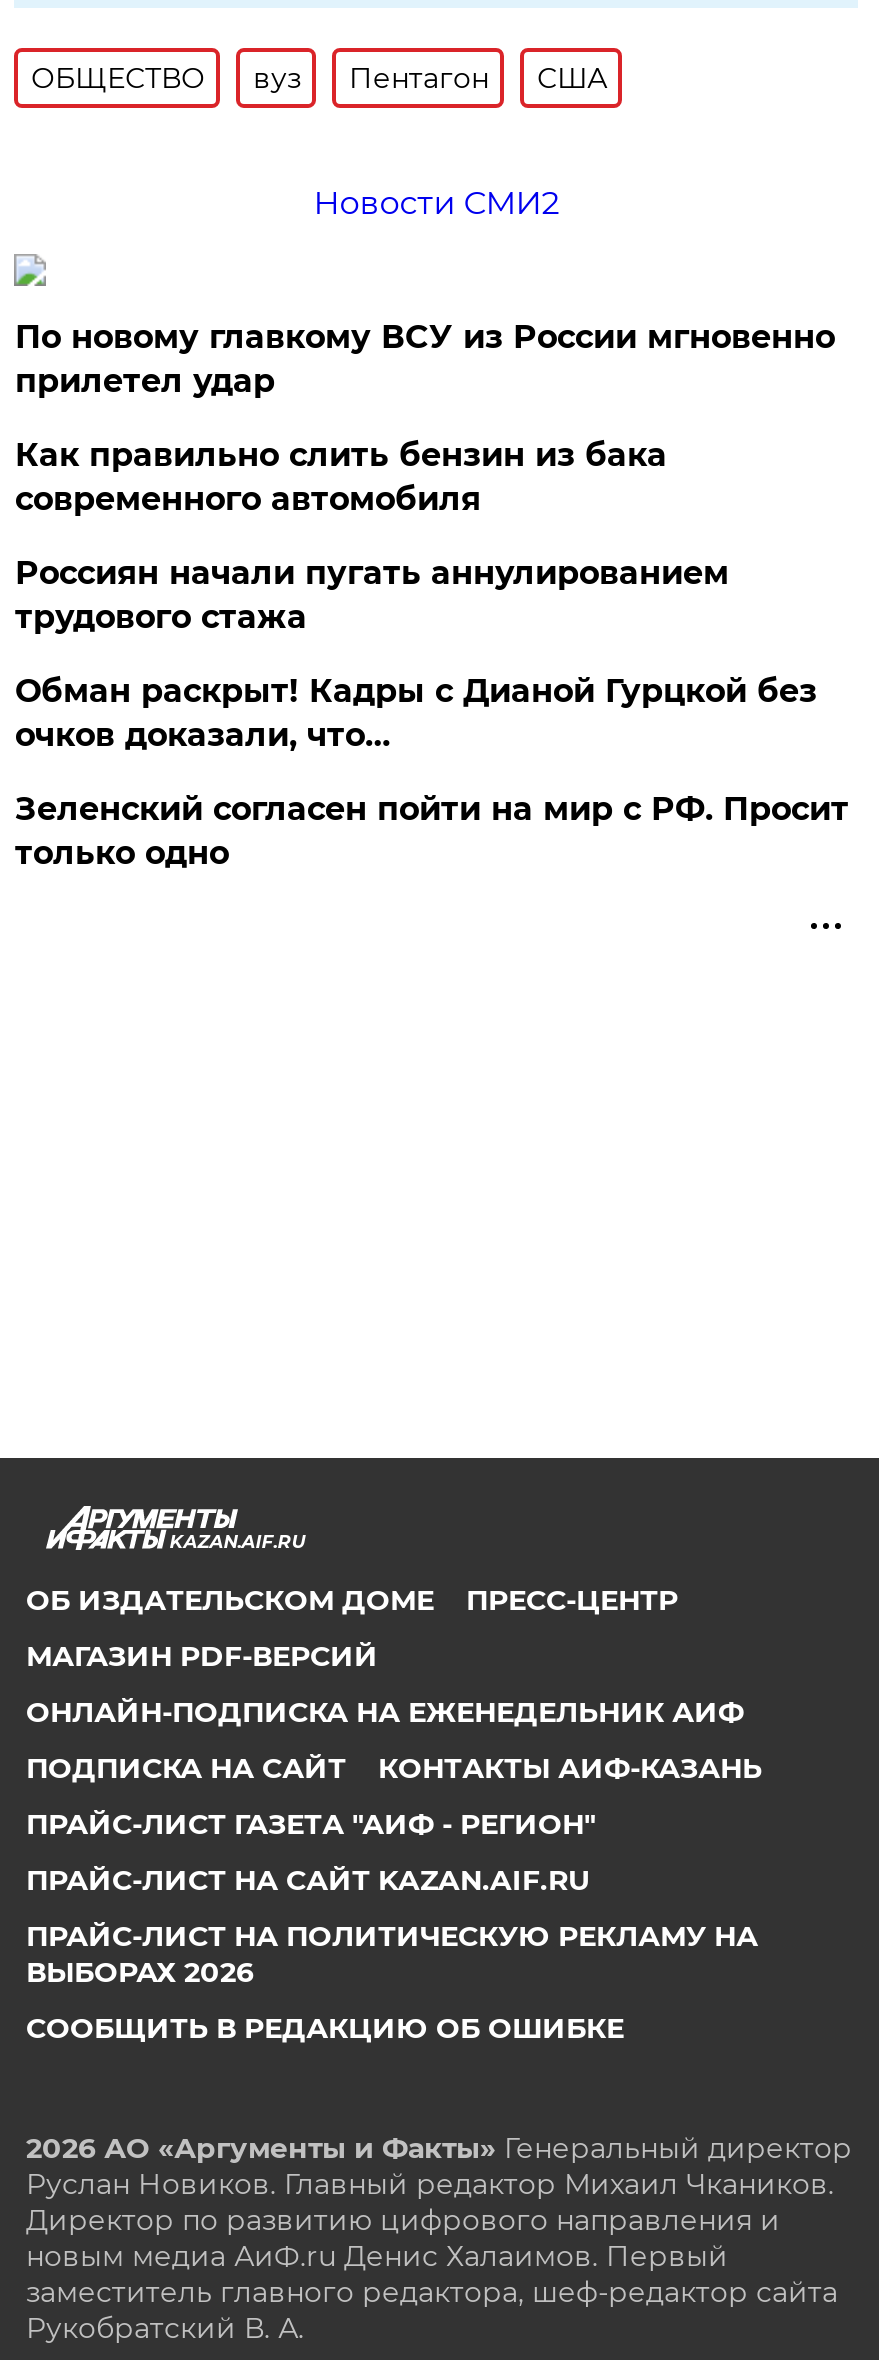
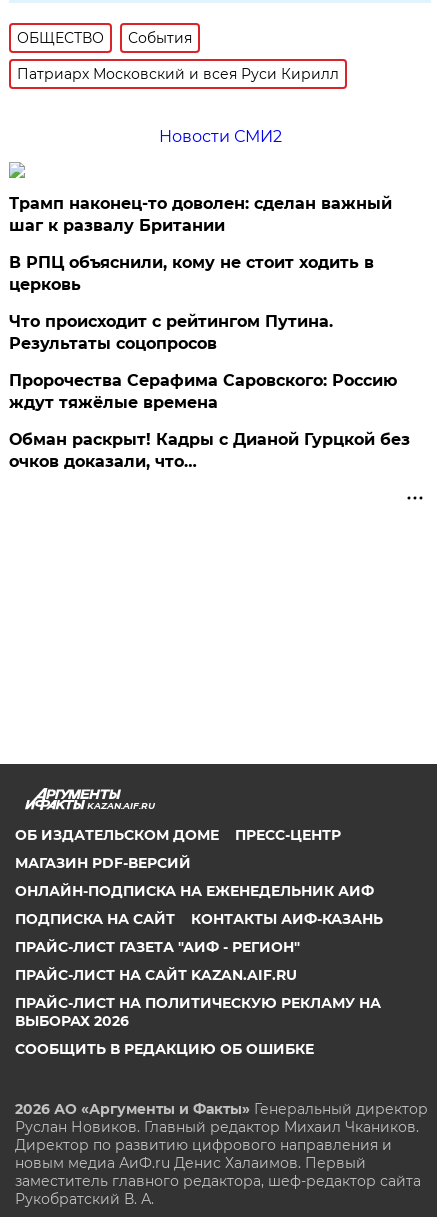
- вуз
- Пентагон
- США
+ События
+ Патриарх Московский и всея Руси Кирилл

- По новому главкому ВСУ из России мгновенно
- прилетел удар
- Как правильно слить бензин из бака
- современного автомобиля
- Россиян начали пугать аннулированием
- трудового стажа
+ Трамп наконец-то доволен: сделан важный
+ шаг к развалу Британии
+ В РПЦ объяснили, кому не стоит ходить в
+ церковь
+ Что происходит с рейтингом Путина.
+ Результаты соцопросов
+ Пророчества Серафима Саровского: Россию
+ ждут тяжёлые времена

moved down: Обман раскрыт! Кадры с Дианой Гурцкой без | очков доказали, что…

- Зеленский согласен пойти на мир с РФ. Просит
- только одно
